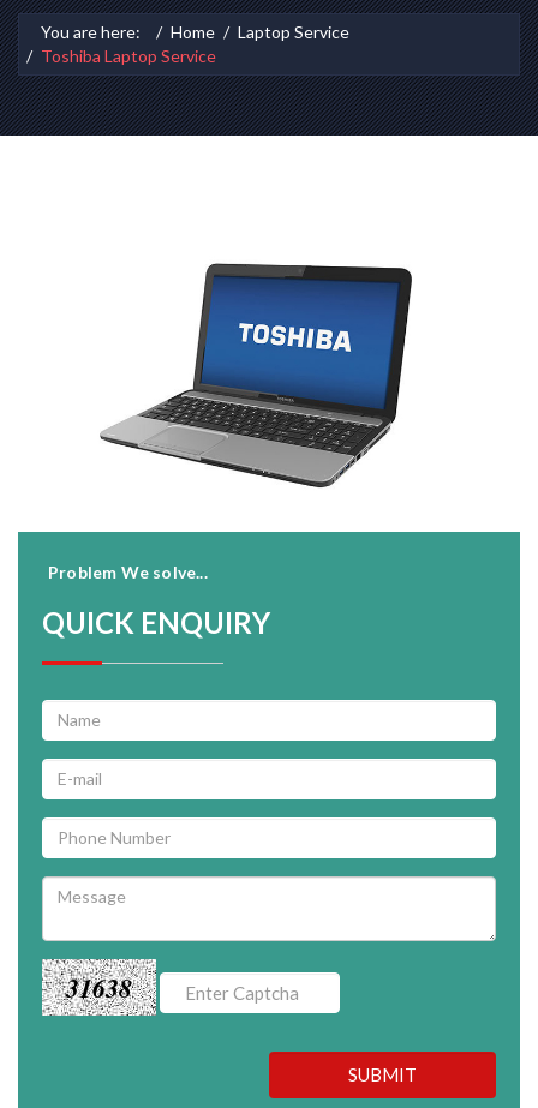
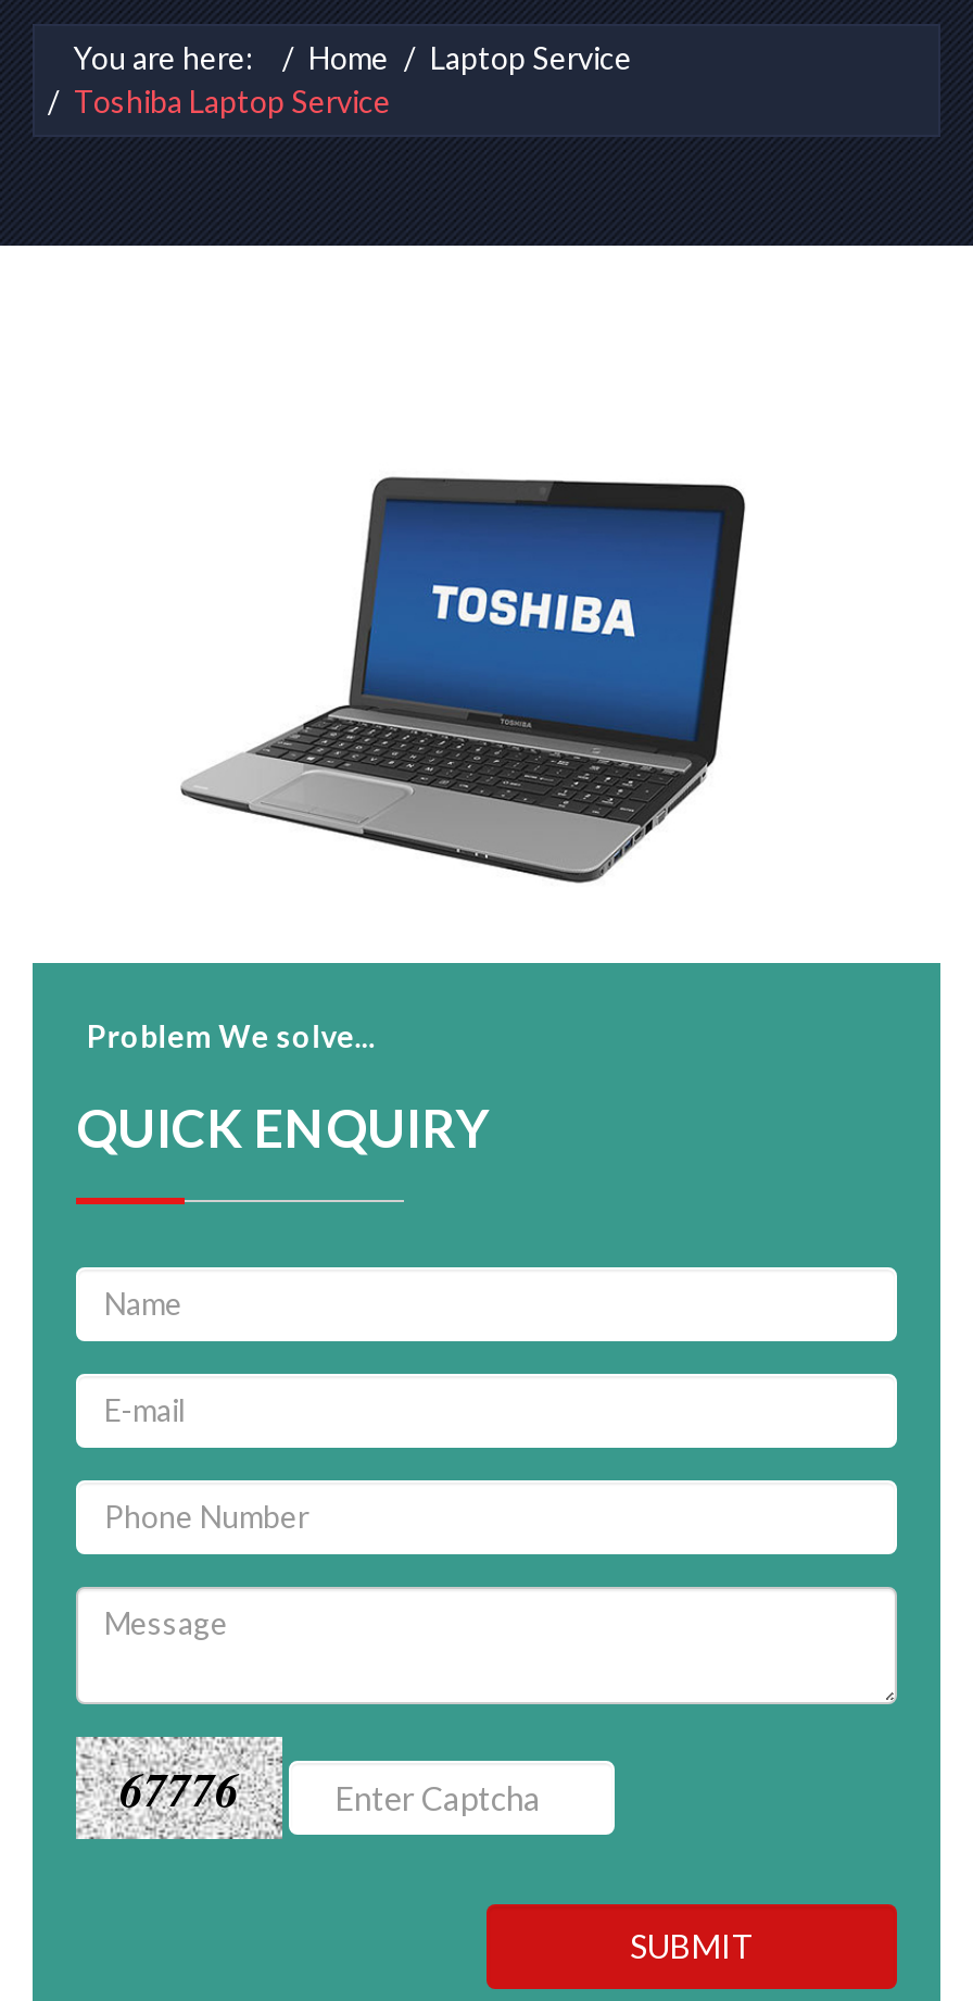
- 31638
+ 67776
